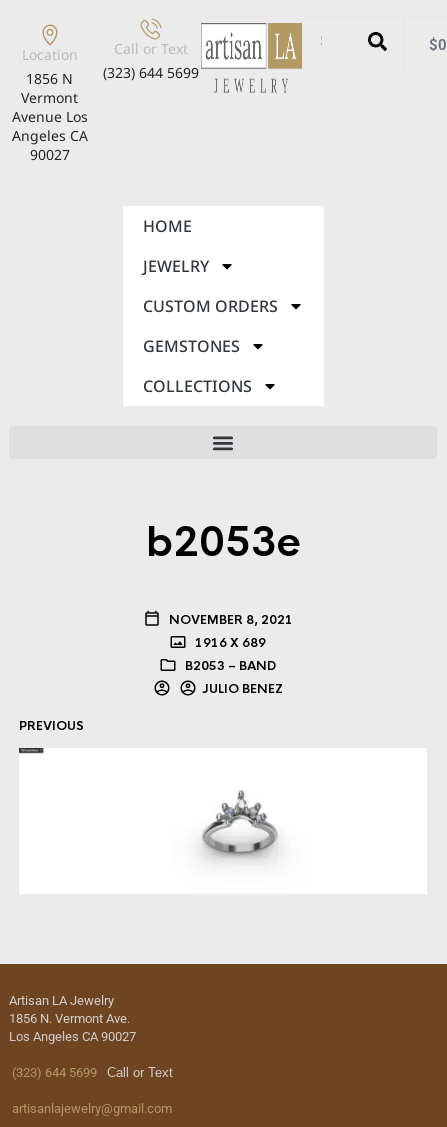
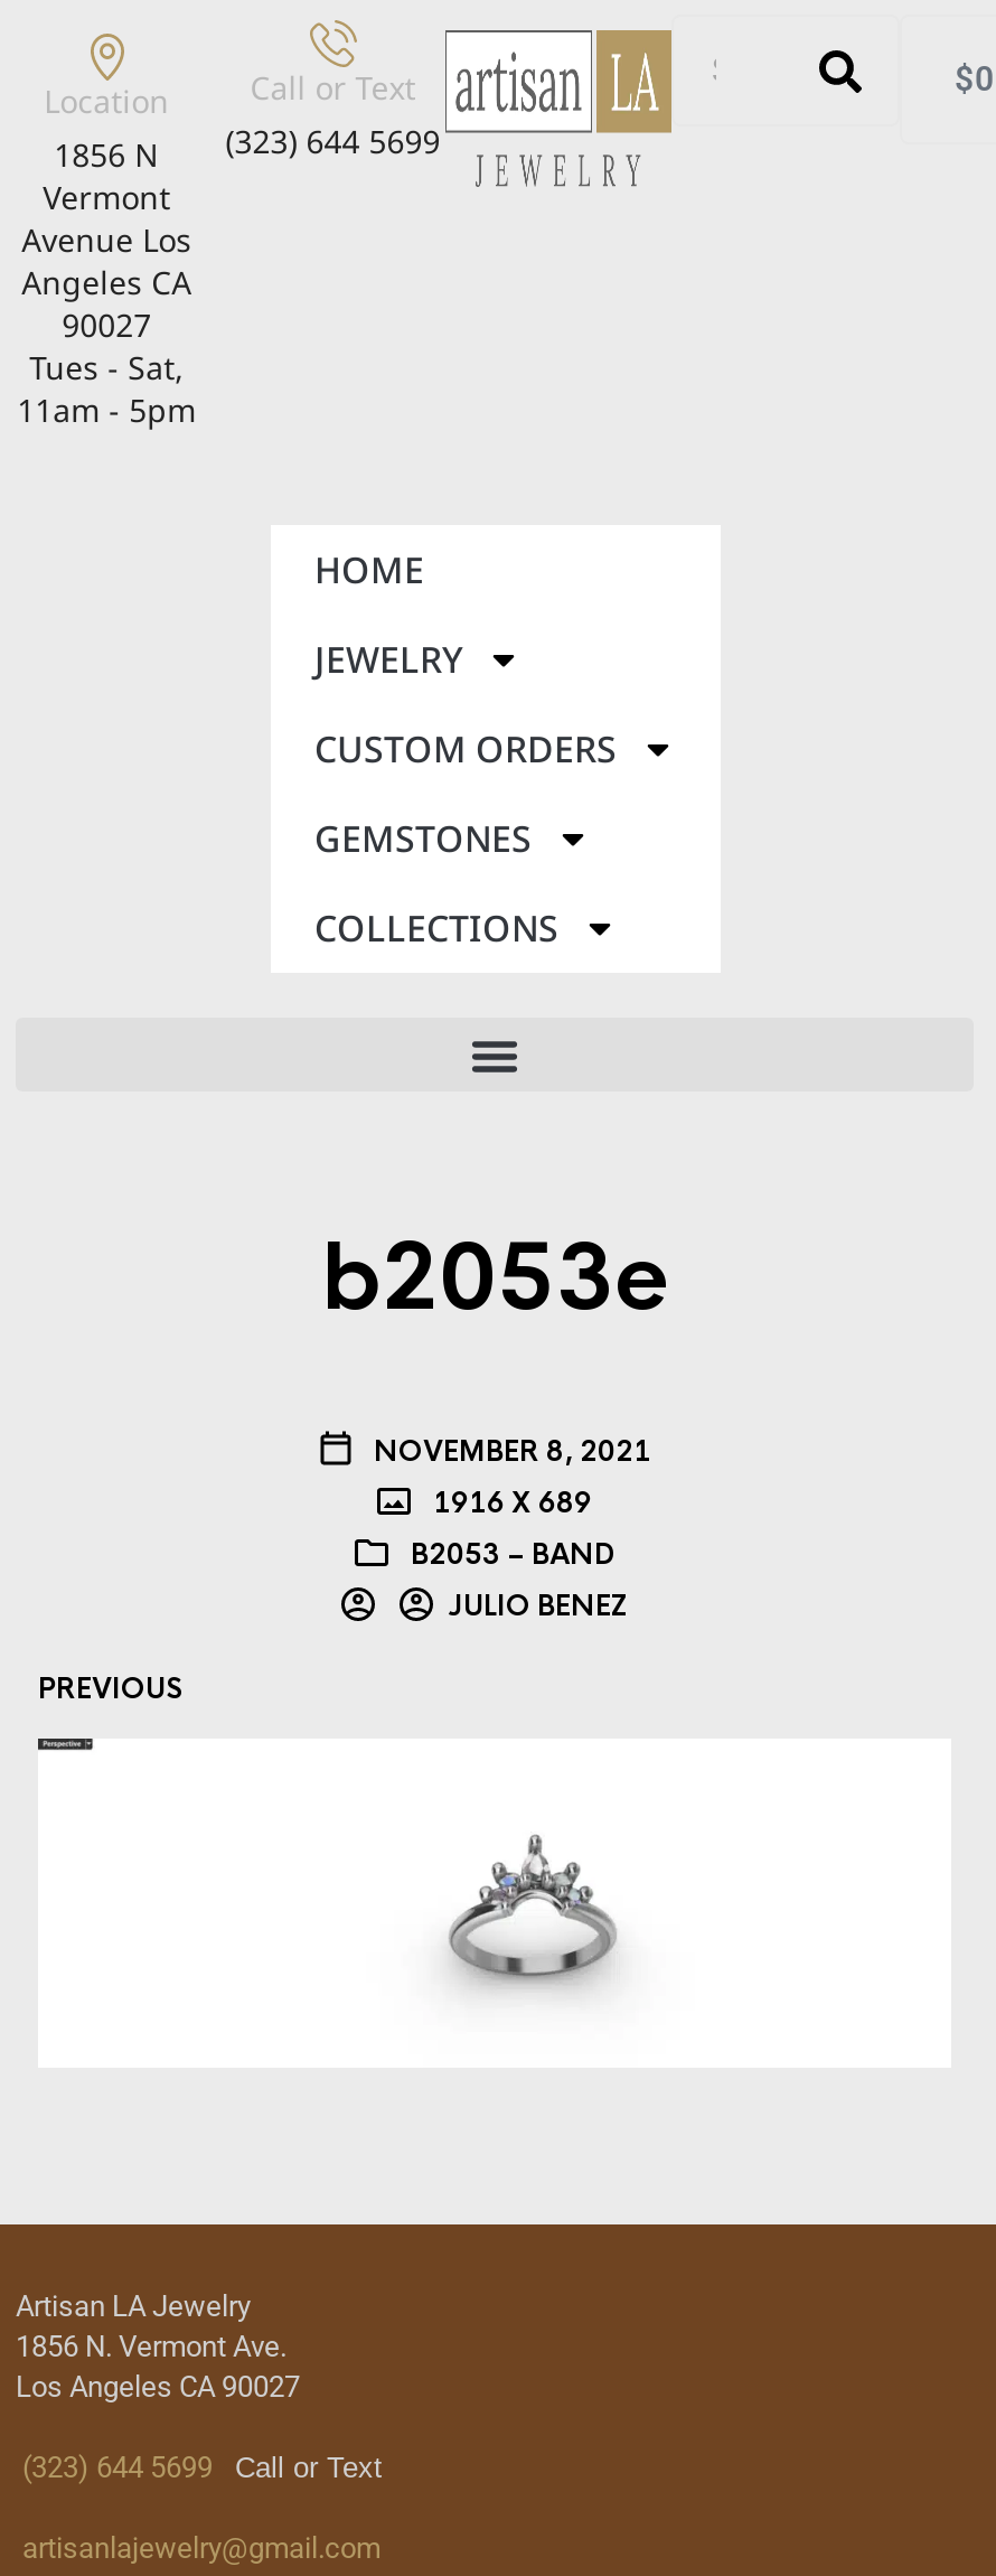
+ Tues - Sat,
+ 11am - 5pm
